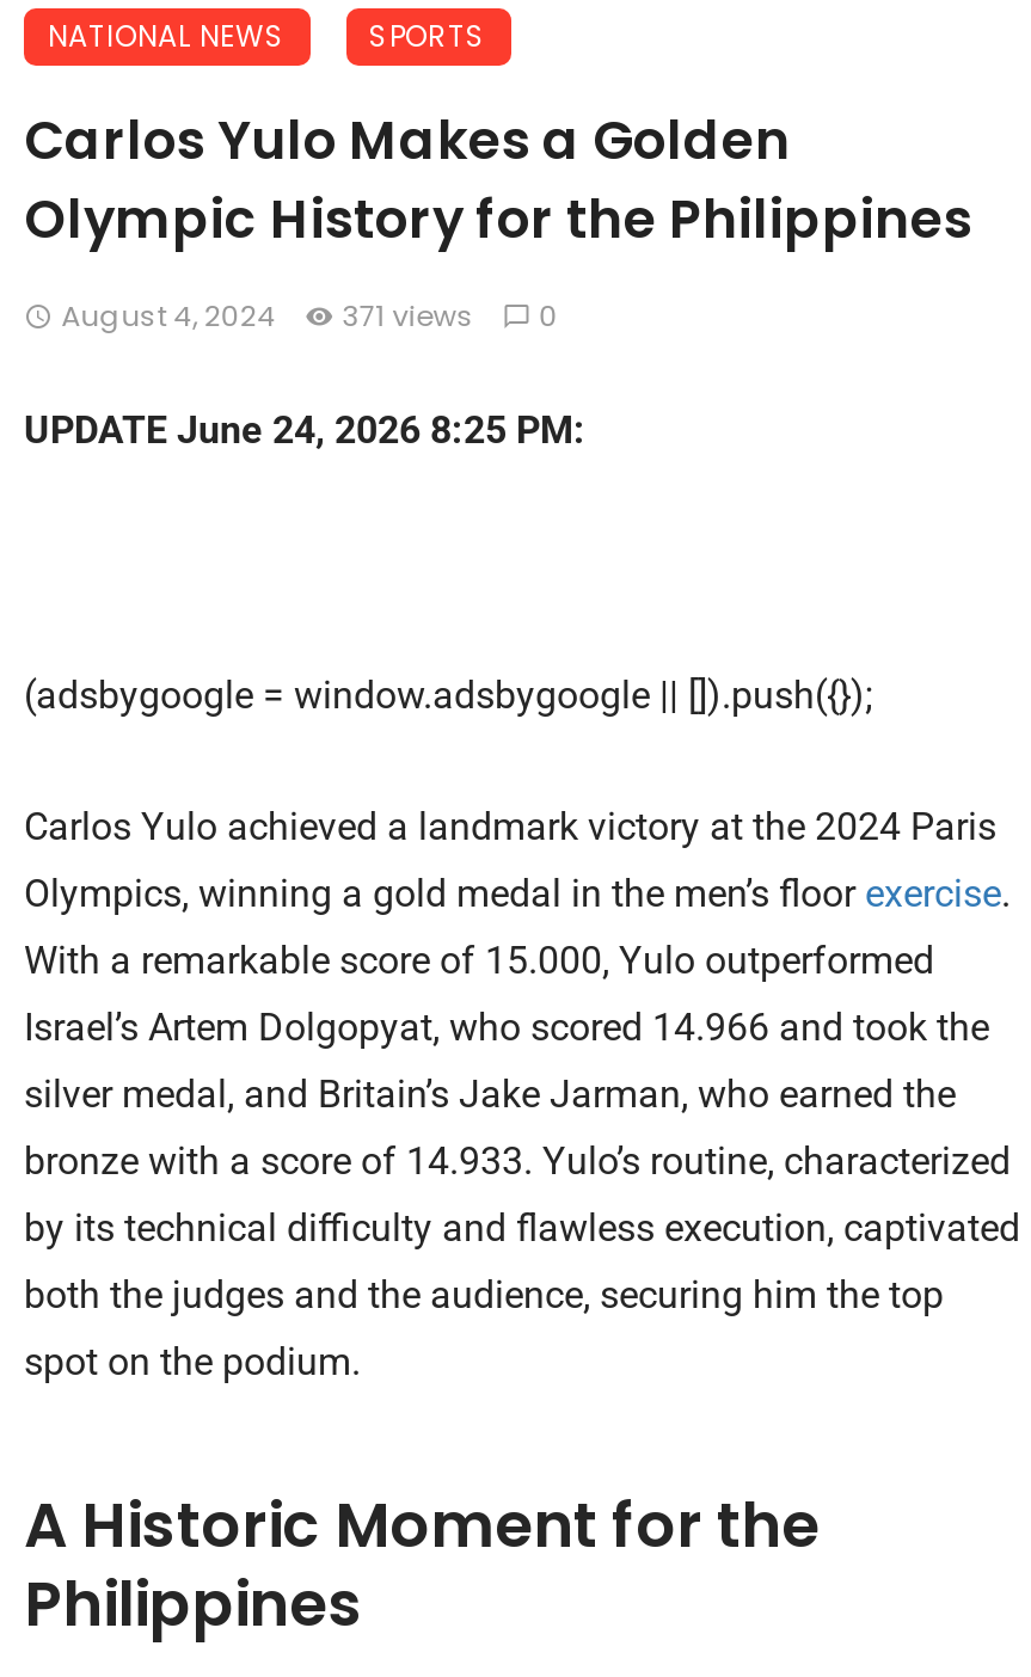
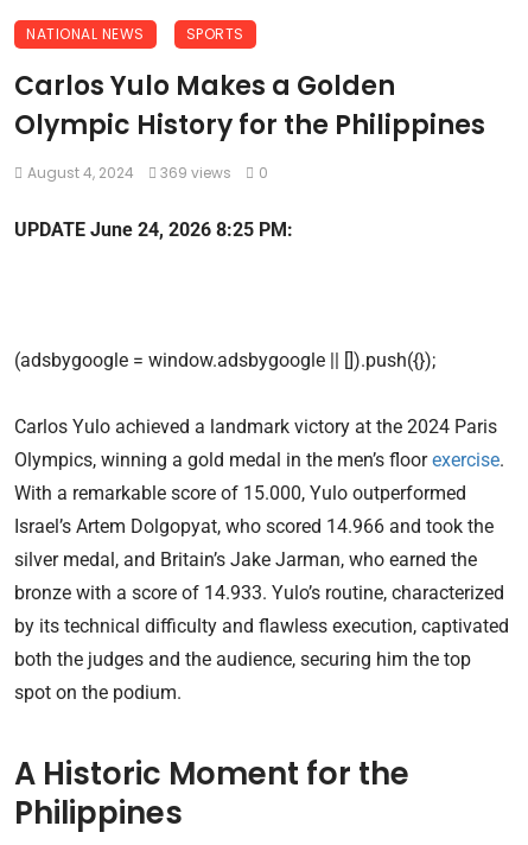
- August 4, 2024 371 views 0
+ August 4, 2024 369 views 0
